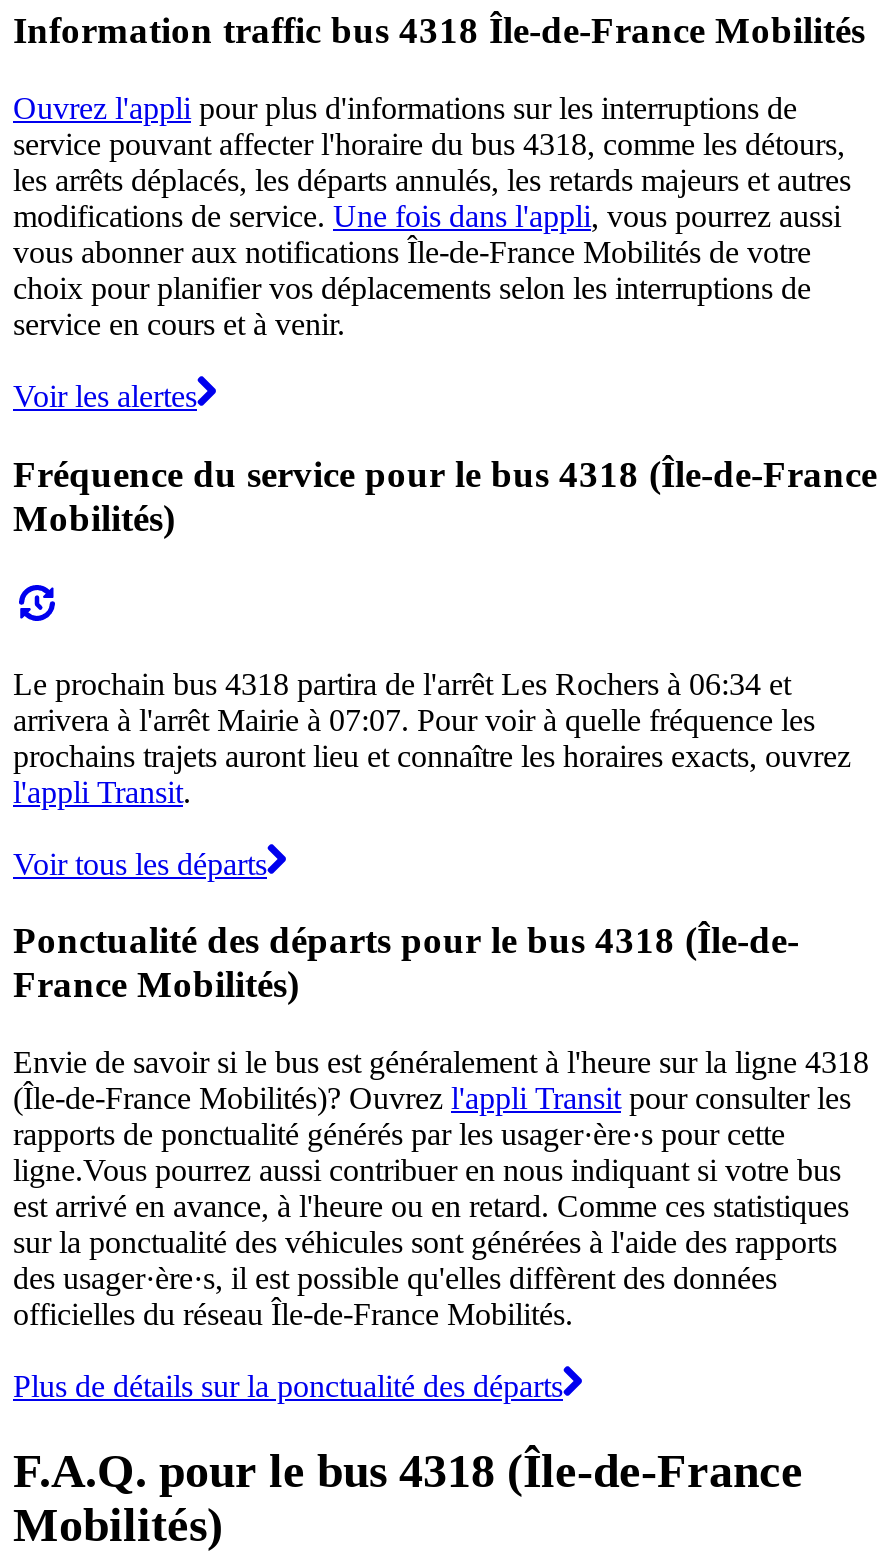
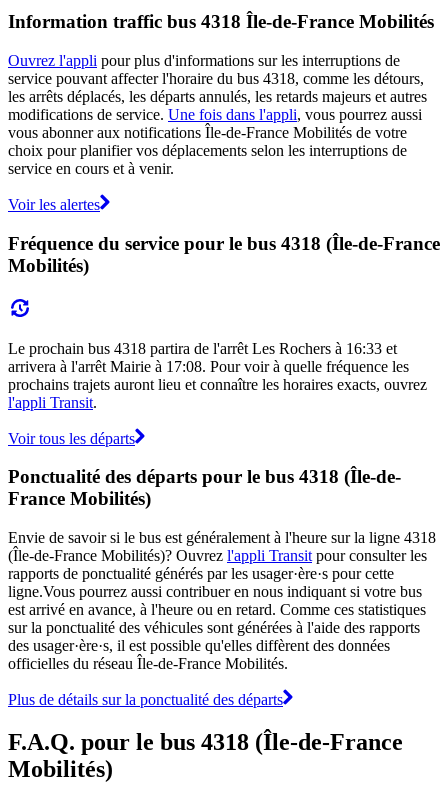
- Le prochain bus 4318 partira de l'arrêt Les Rochers à 06:34 et
+ Le prochain bus 4318 partira de l'arrêt Les Rochers à 16:33 et

- arrivera à l'arrêt Mairie à 07:07. Pour voir à quelle fréquence les
+ arrivera à l'arrêt Mairie à 17:08. Pour voir à quelle fréquence les
